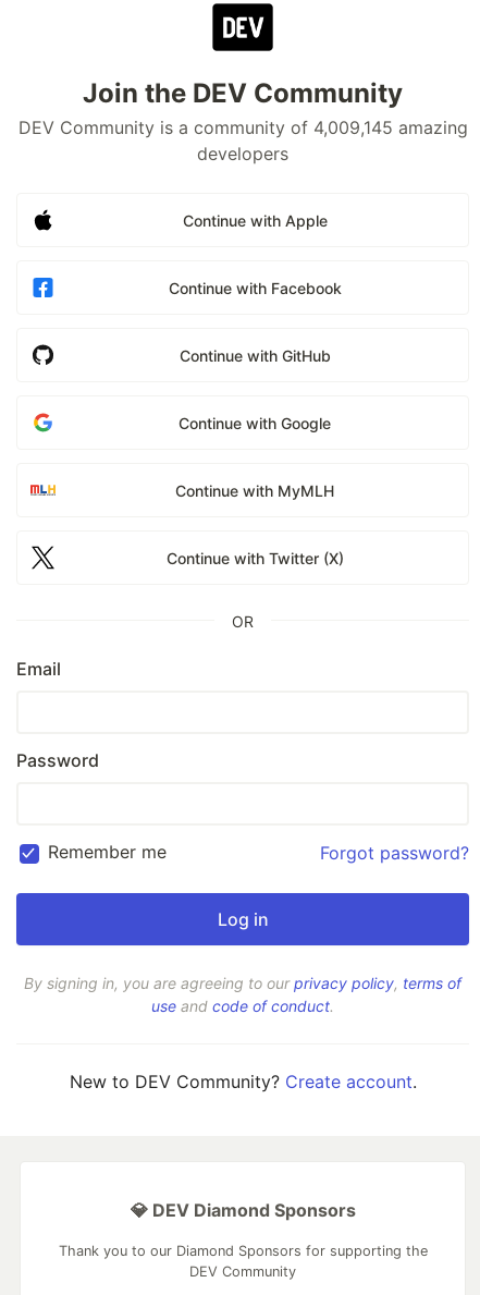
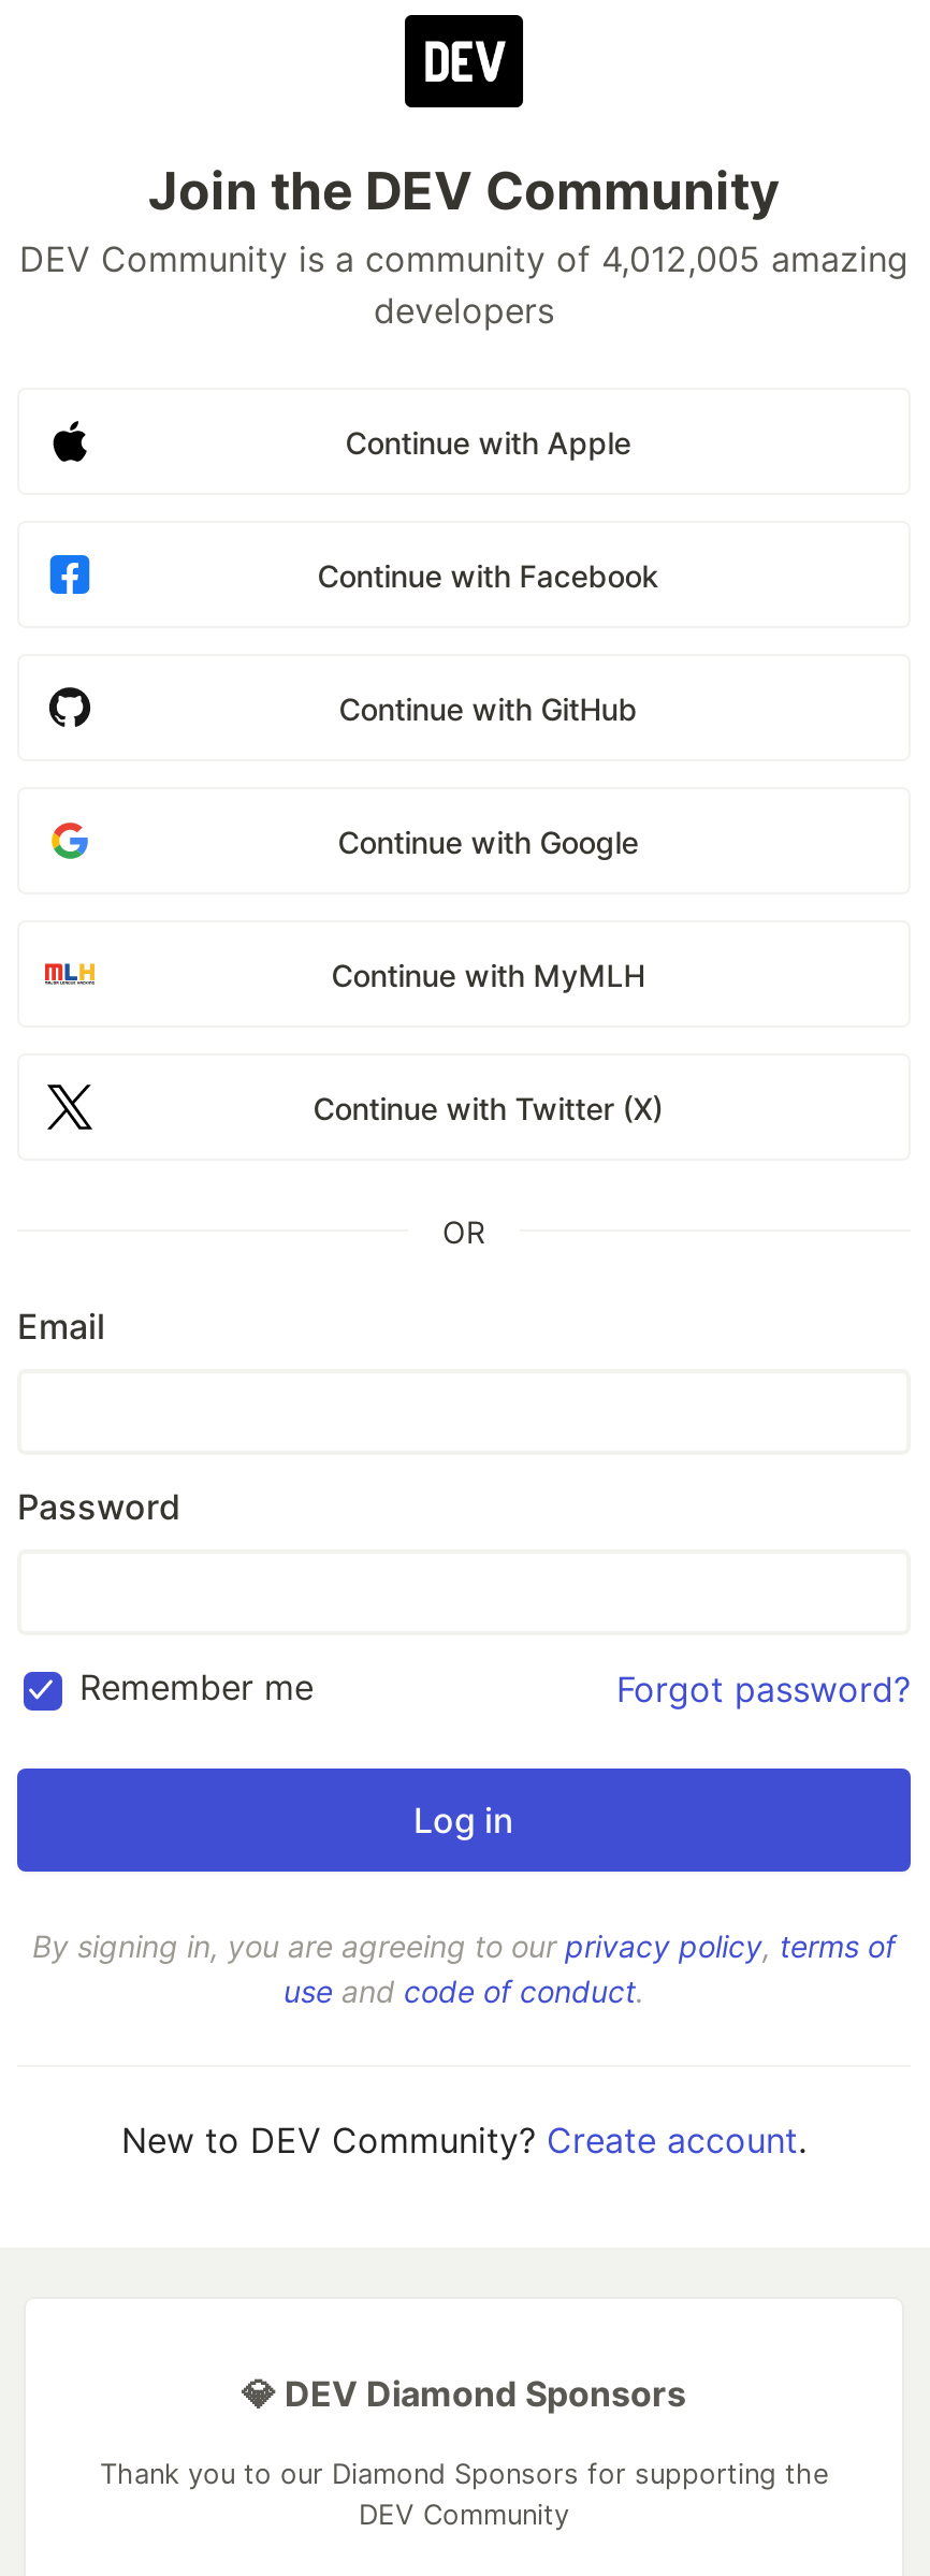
- DEV Community is a community of 4,009,145 amazing
+ DEV Community is a community of 4,012,005 amazing
